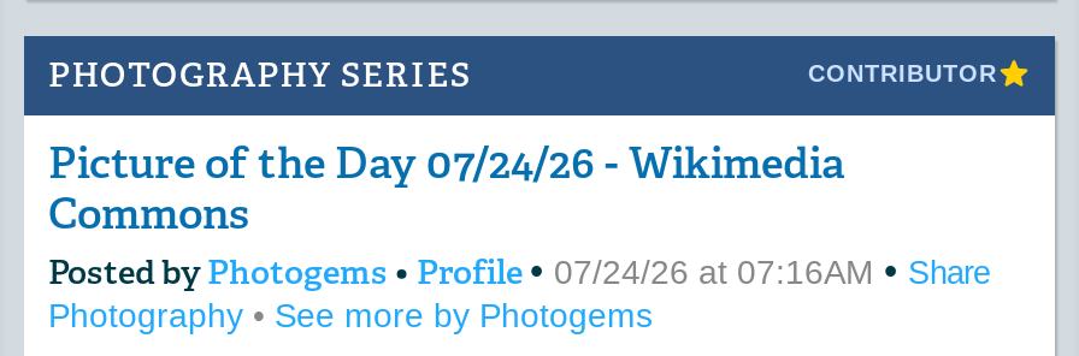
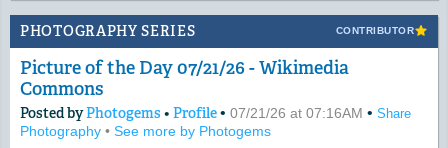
- Picture of the Day 07/24/26 - Wikimedia
+ Picture of the Day 07/21/26 - Wikimedia

- Posted by Photogems • Profile • 07/24/26 at 07:16AM • Share
+ Posted by Photogems • Profile • 07/21/26 at 07:16AM • Share
